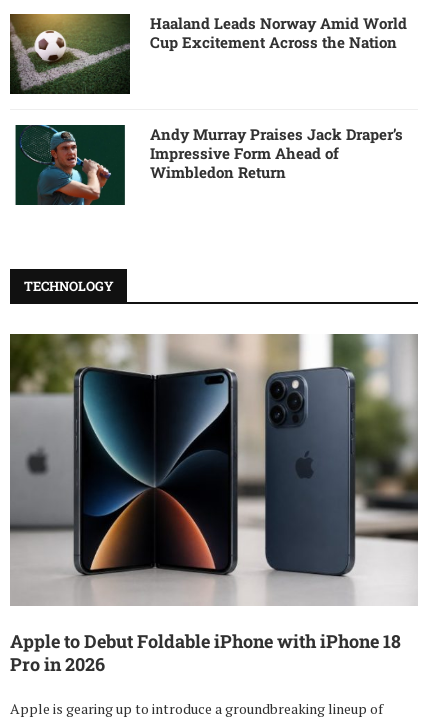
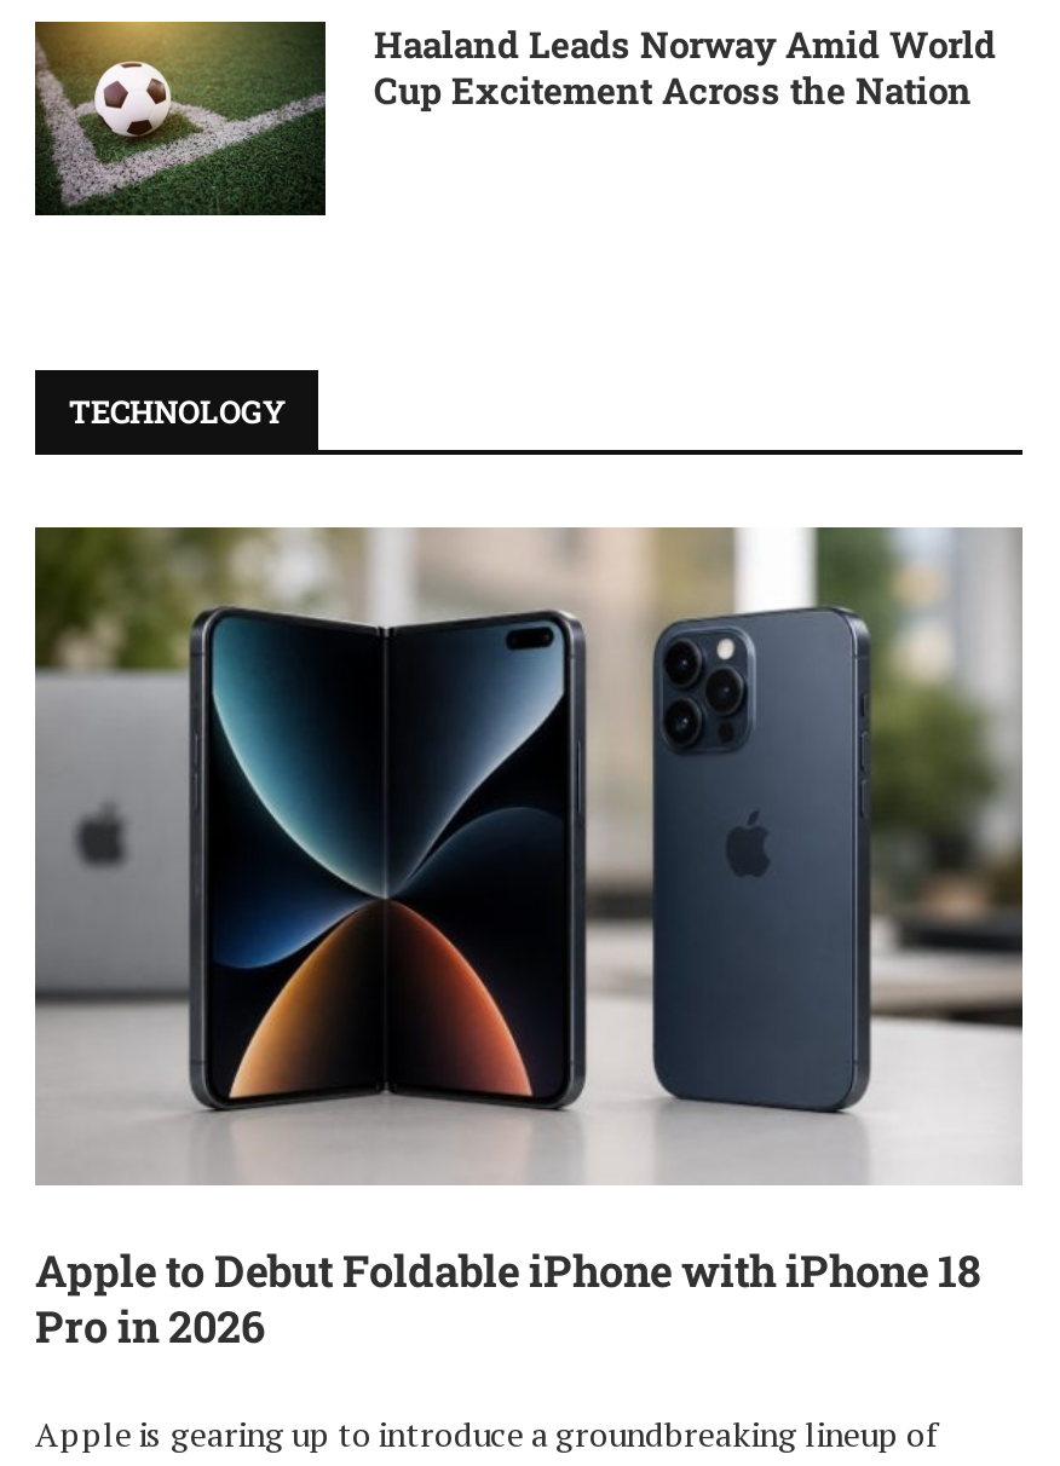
- [image]
- Andy Murray Praises Jack Draper’s
- Impressive Form Ahead of
- Wimbledon Return
